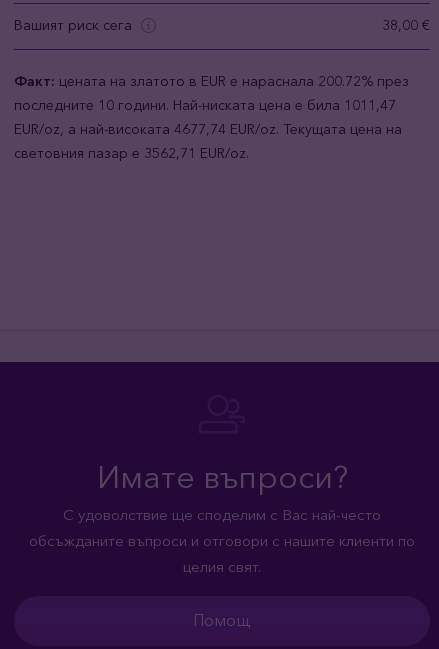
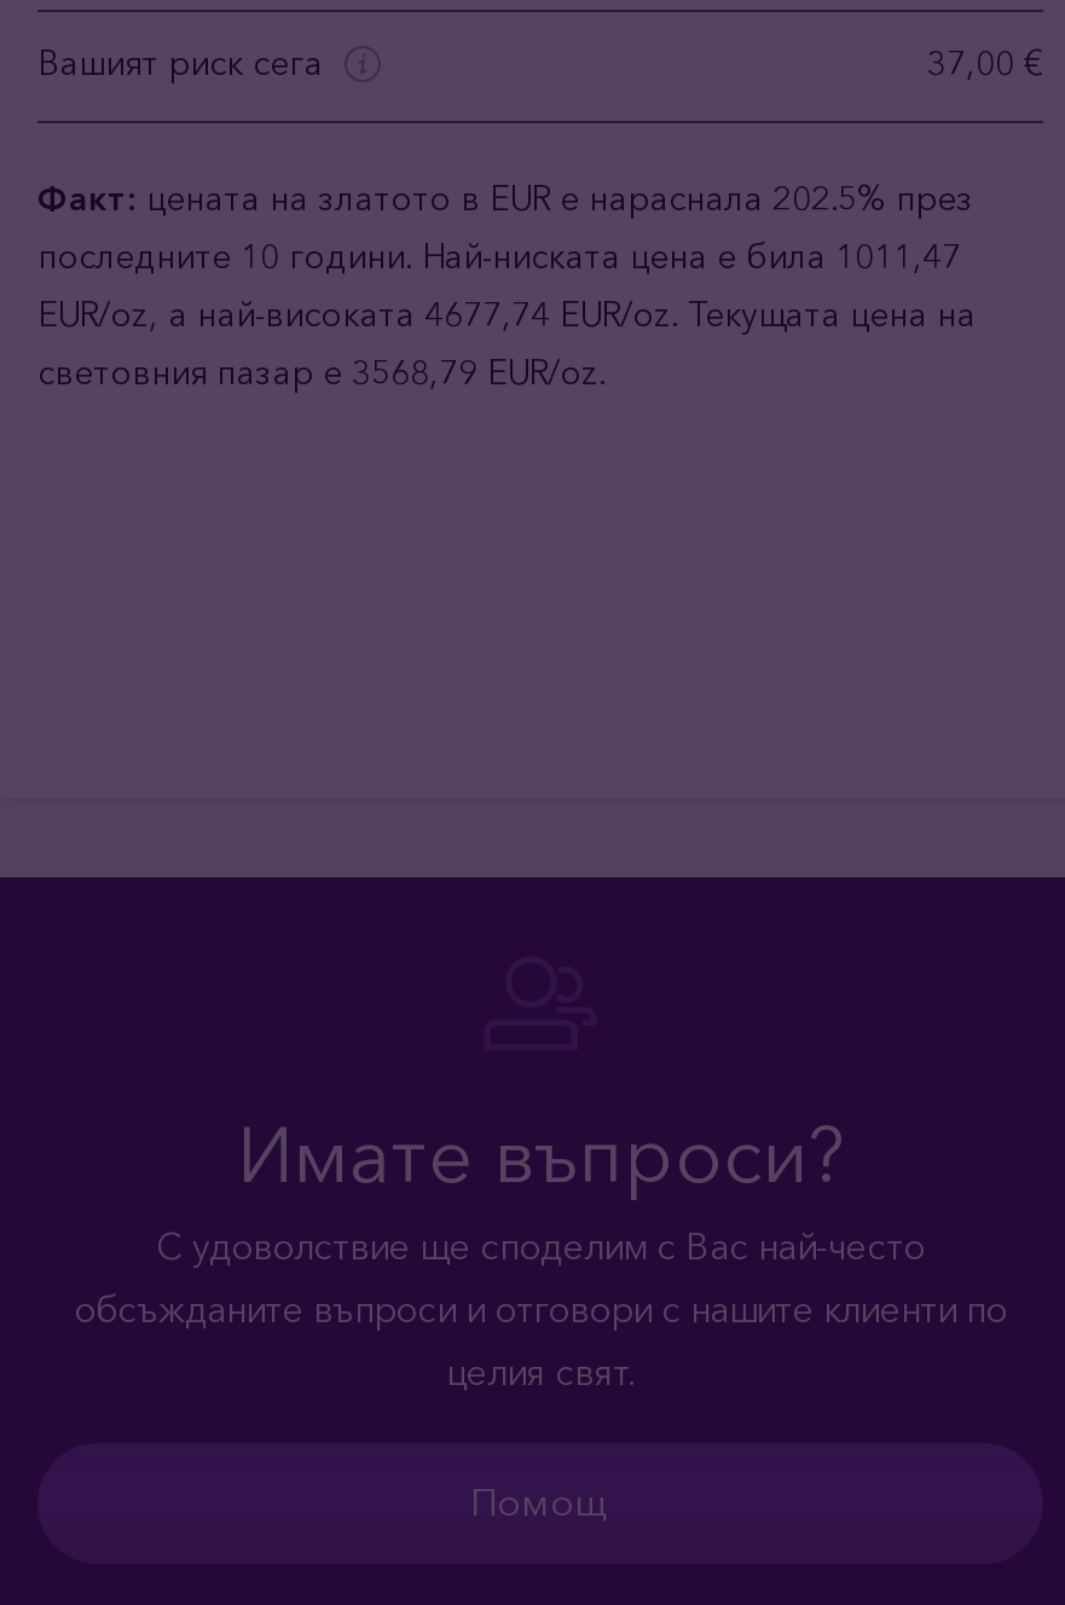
- 38,00 €
+ 37,00 €

- Факт: цената на златото в EUR е нараснала 200.72% през
+ Факт: цената на златото в EUR е нараснала 202.5% през

- световния пазар е 3562,71 EUR/oz.
+ световния пазар е 3568,79 EUR/oz.
